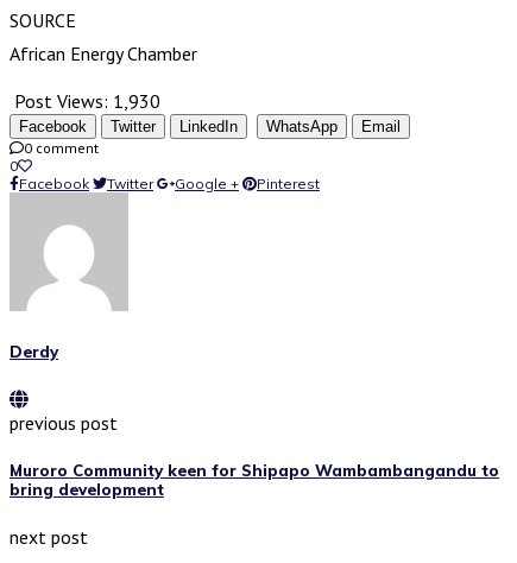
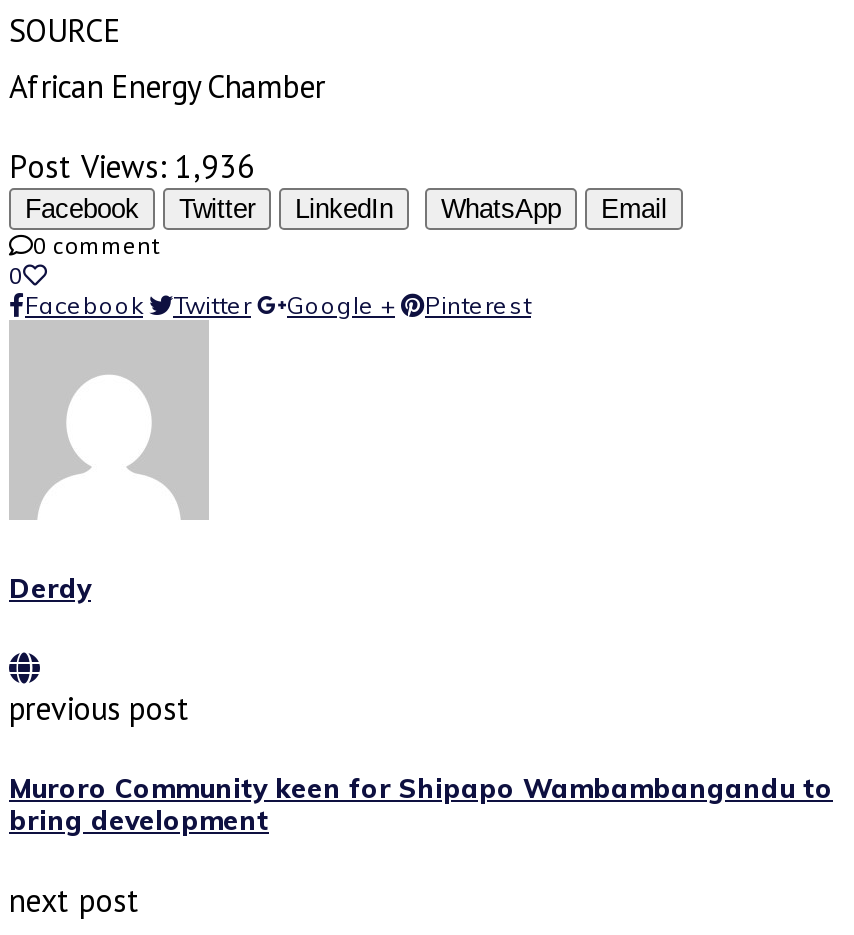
- Post Views: 1,930
+ Post Views: 1,936
